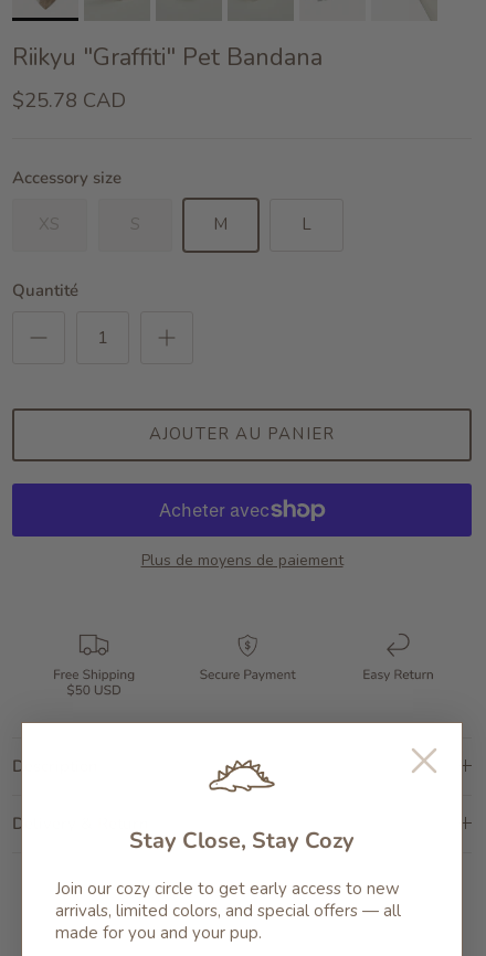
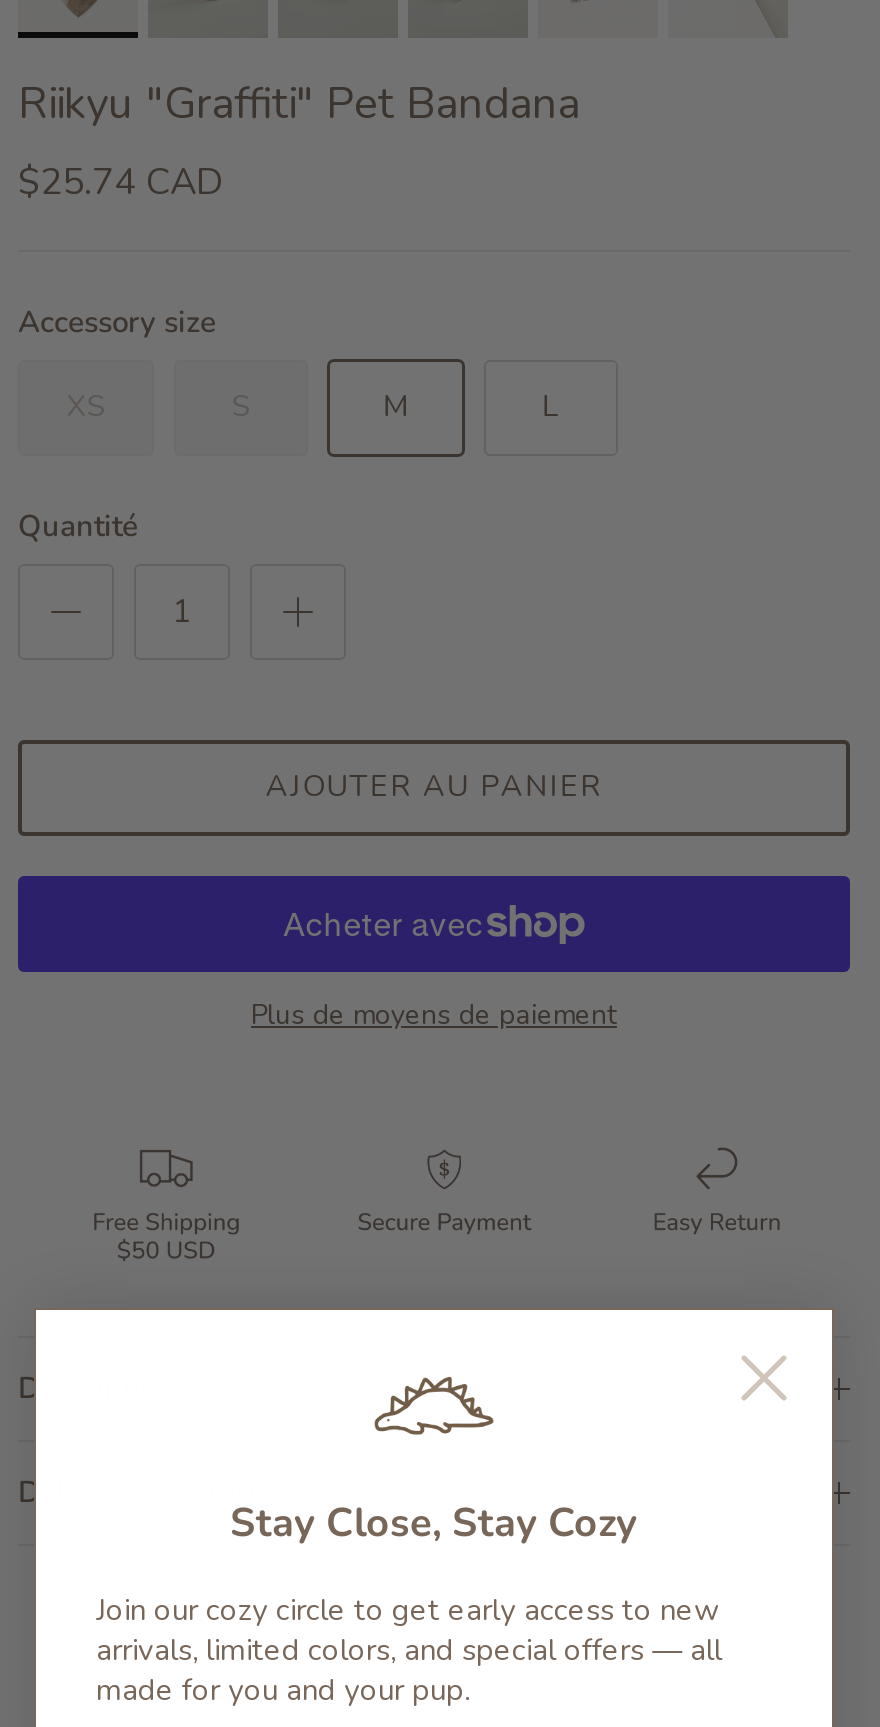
- $25.78 CAD
+ $25.74 CAD
